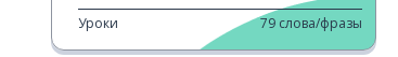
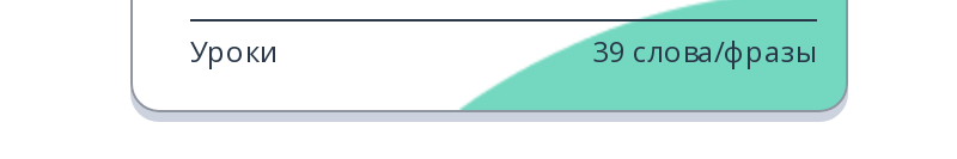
- 79 слова/фразы
+ 39 слова/фразы
